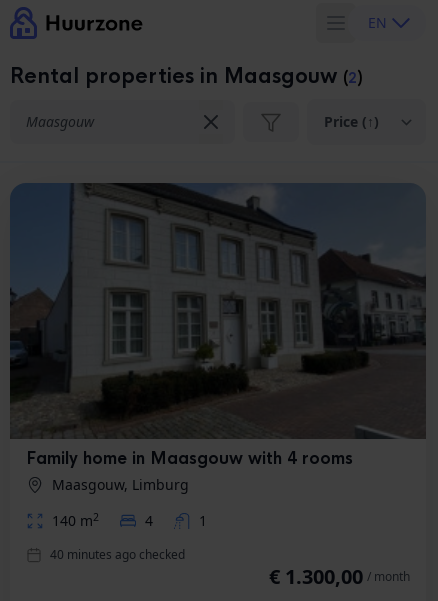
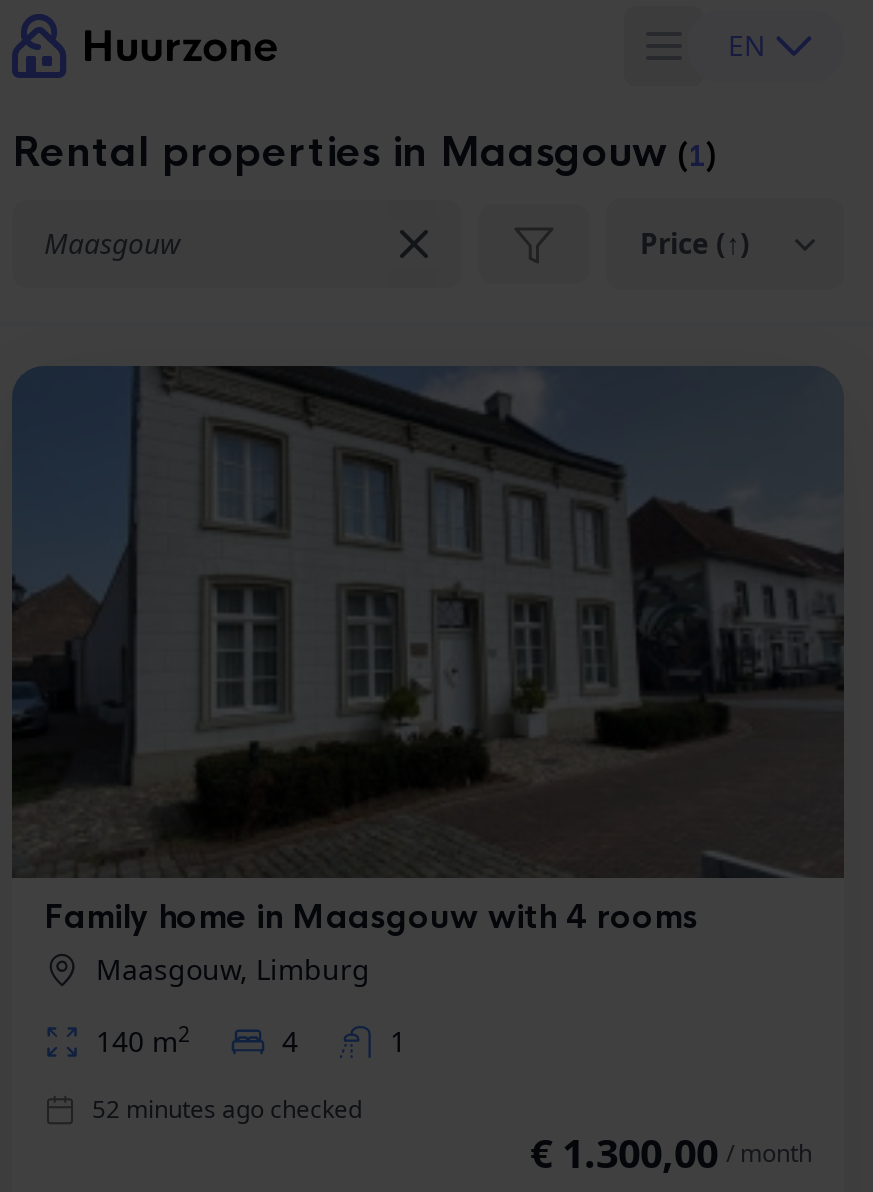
- Rental properties in Maasgouw (2)
+ Rental properties in Maasgouw (1)

- 40 minutes ago checked
+ 52 minutes ago checked
